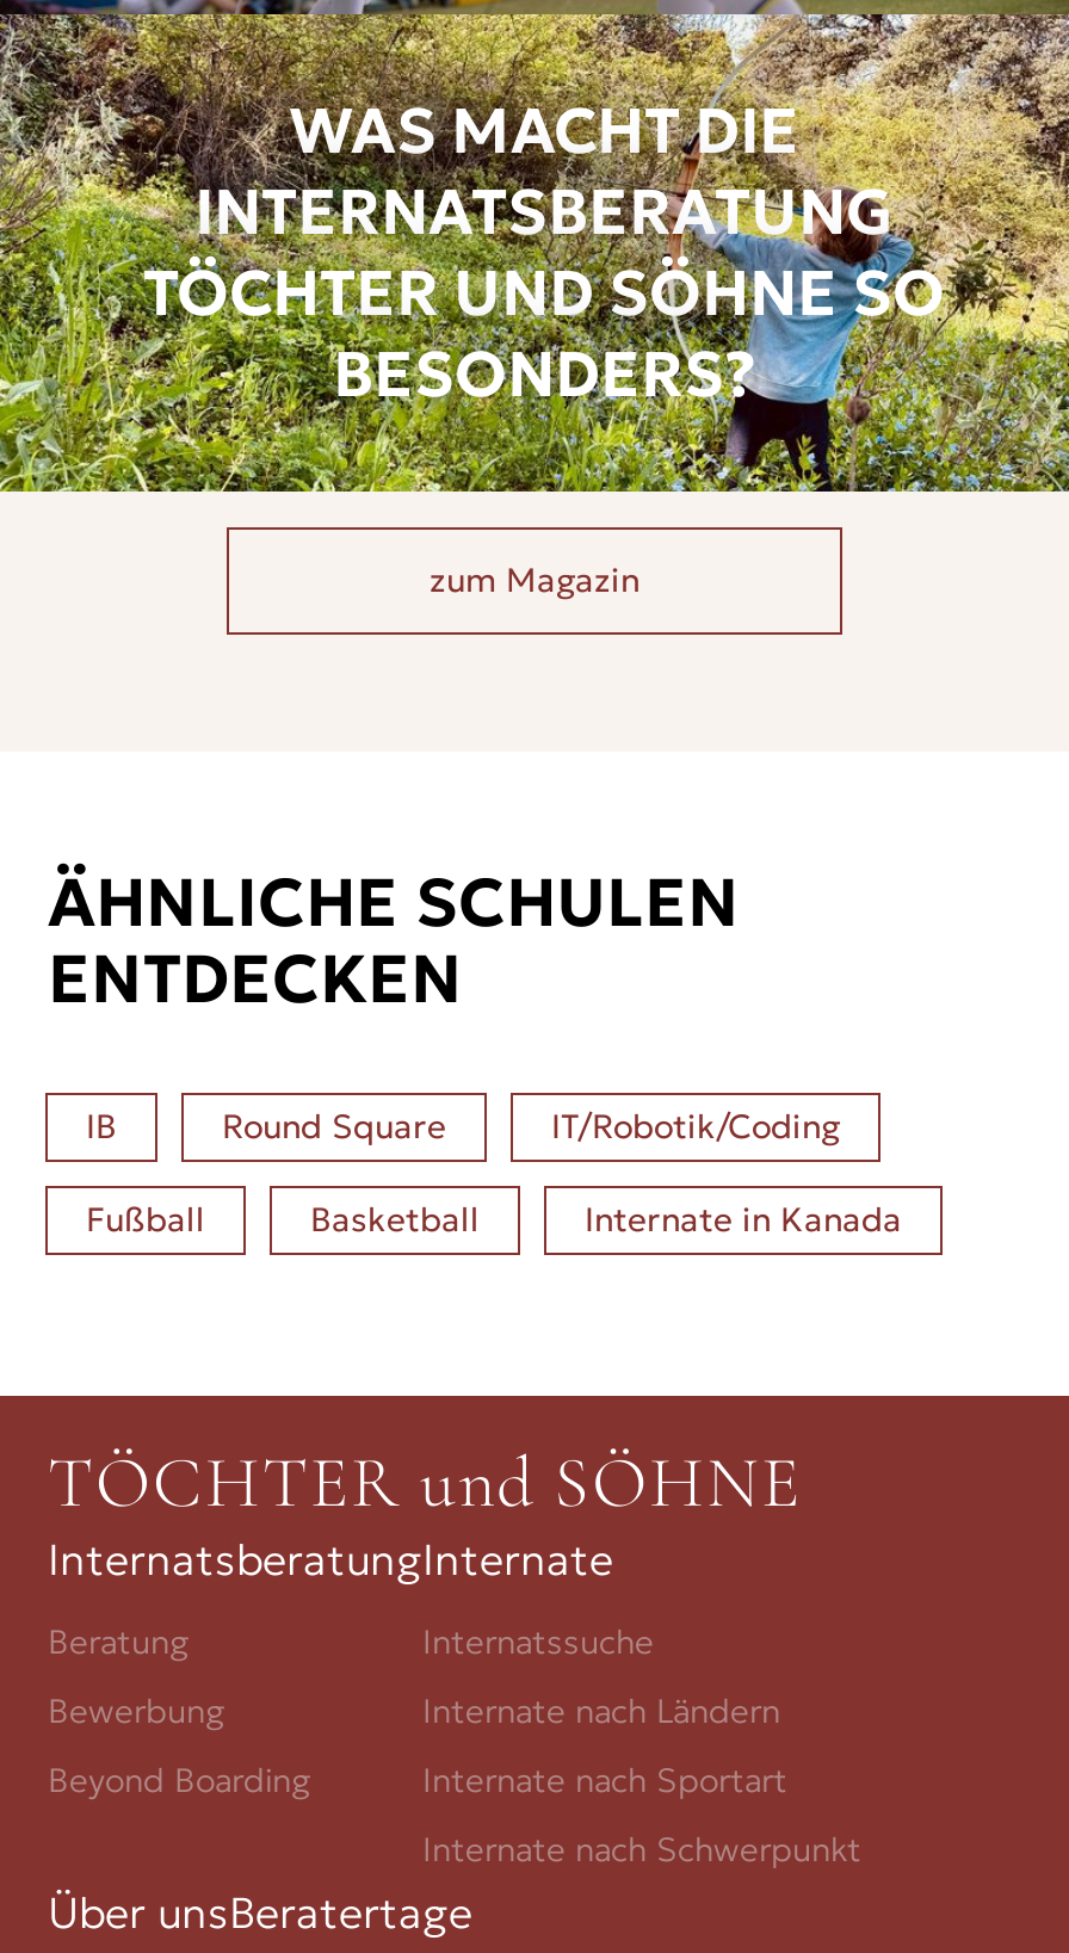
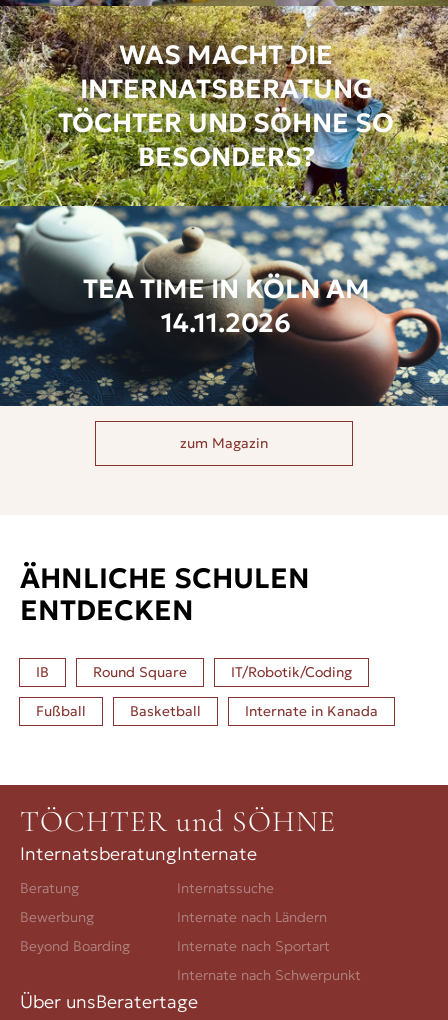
+ [image]
+ TEA TIME IN KÖLN AM
+ 14.11.2026
